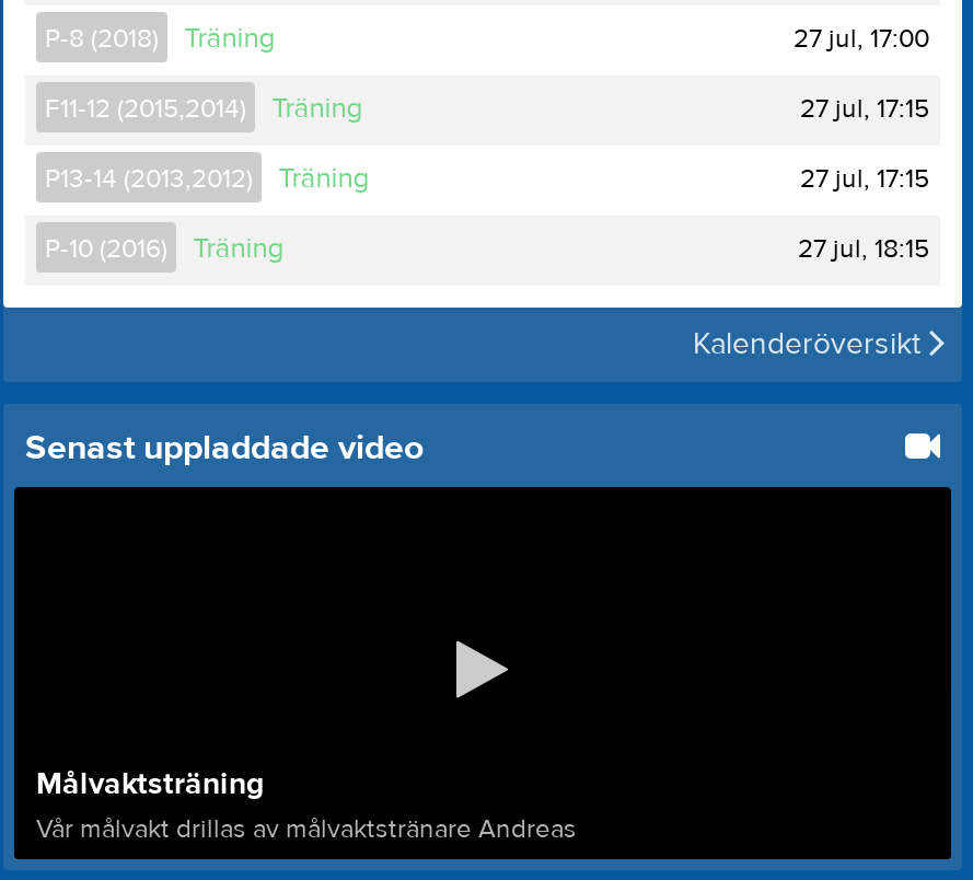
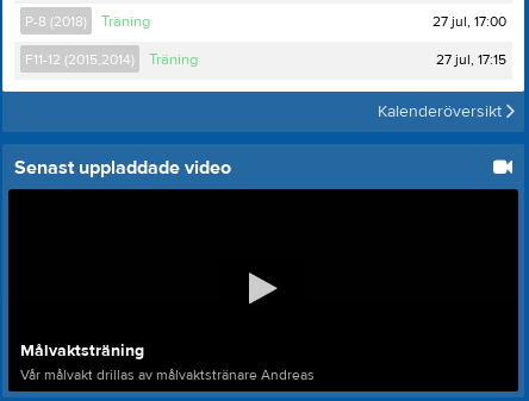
- P13-14 (2013,2012)
- Träning
- 27 jul, 17:15
- P-10 (2016)
- Träning
- 27 jul, 18:15
